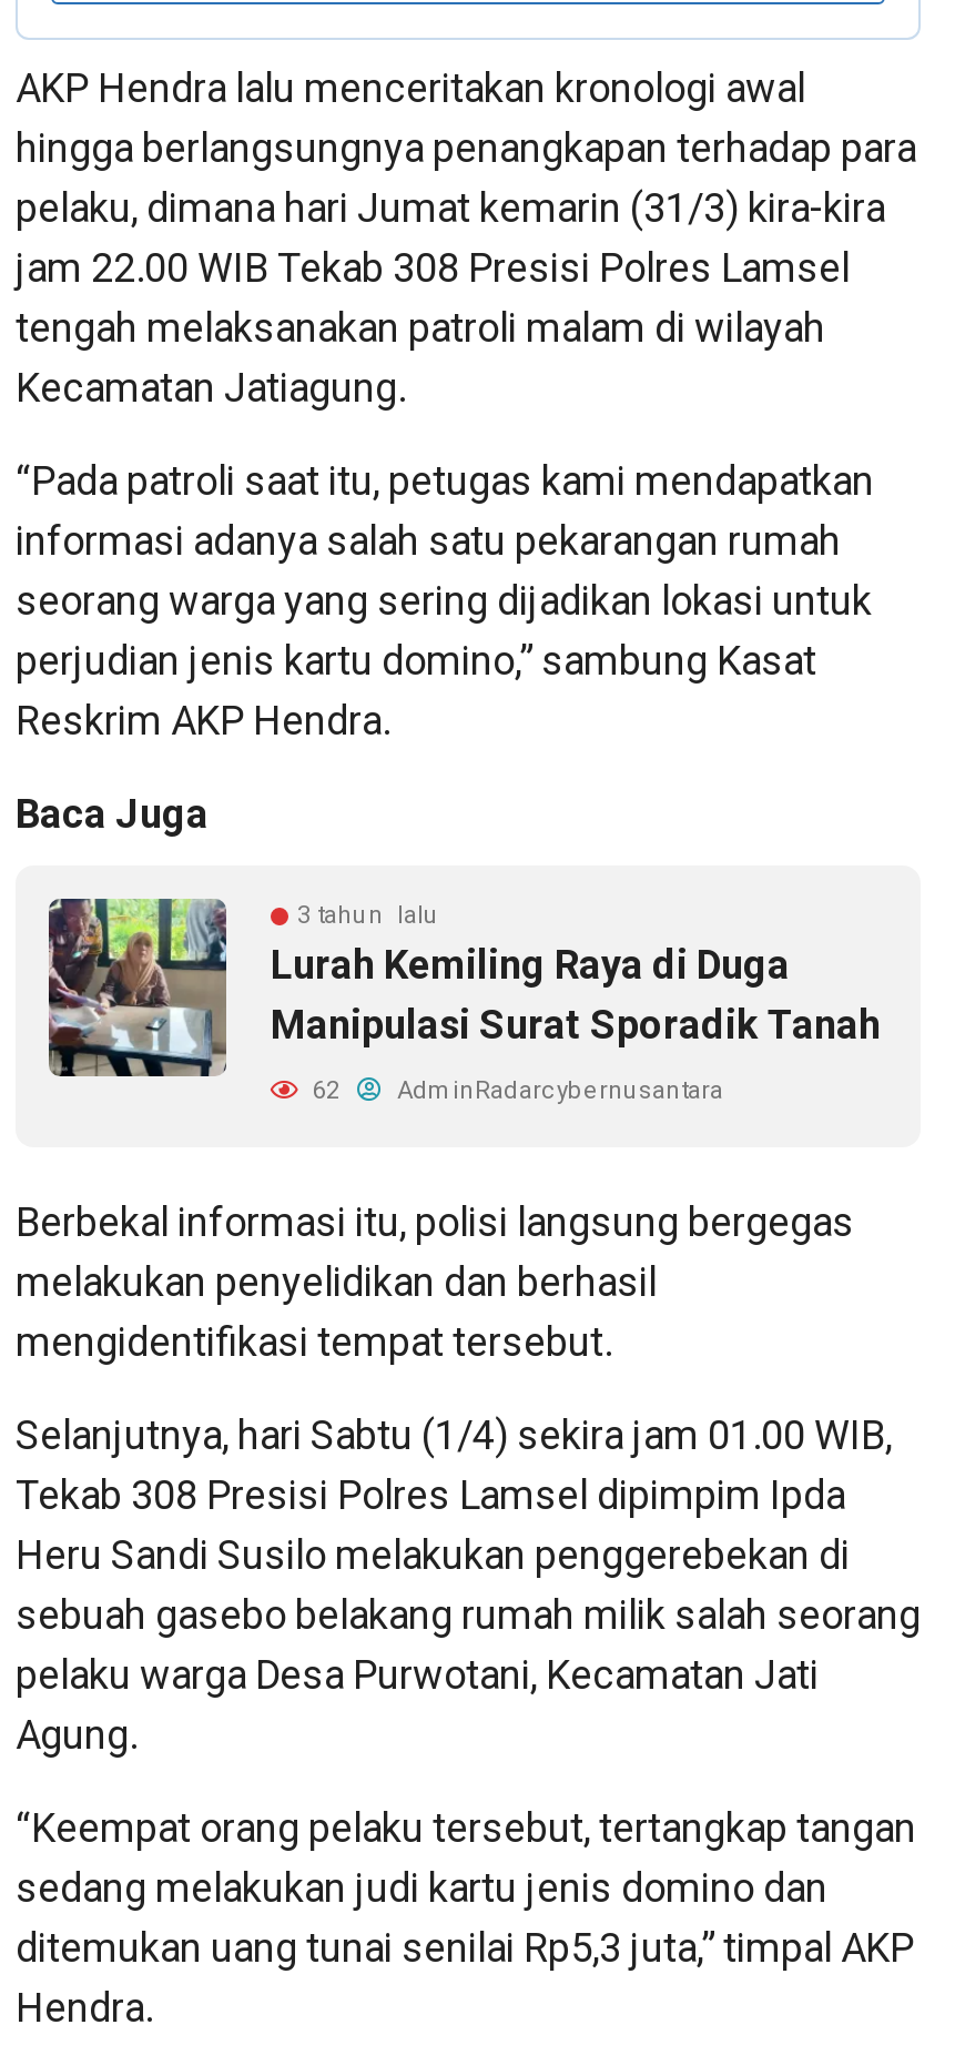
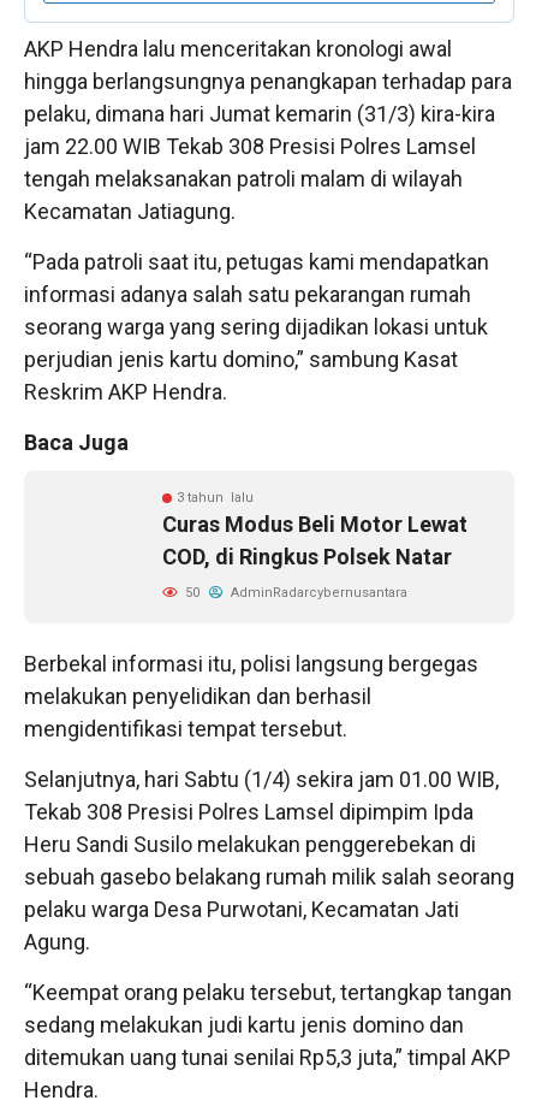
- [image]

- Lurah Kemiling Raya di Duga
- Manipulasi Surat Sporadik Tanah
+ Curas Modus Beli Motor Lewat
+ COD, di Ringkus Polsek Natar

- 62 AdminRadarcybernusantara
+ 50 AdminRadarcybernusantara
